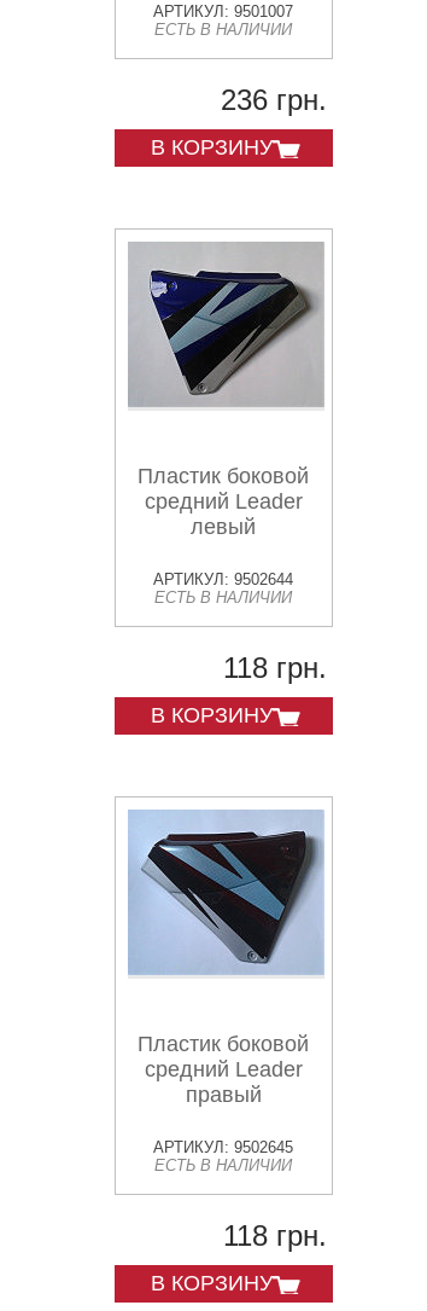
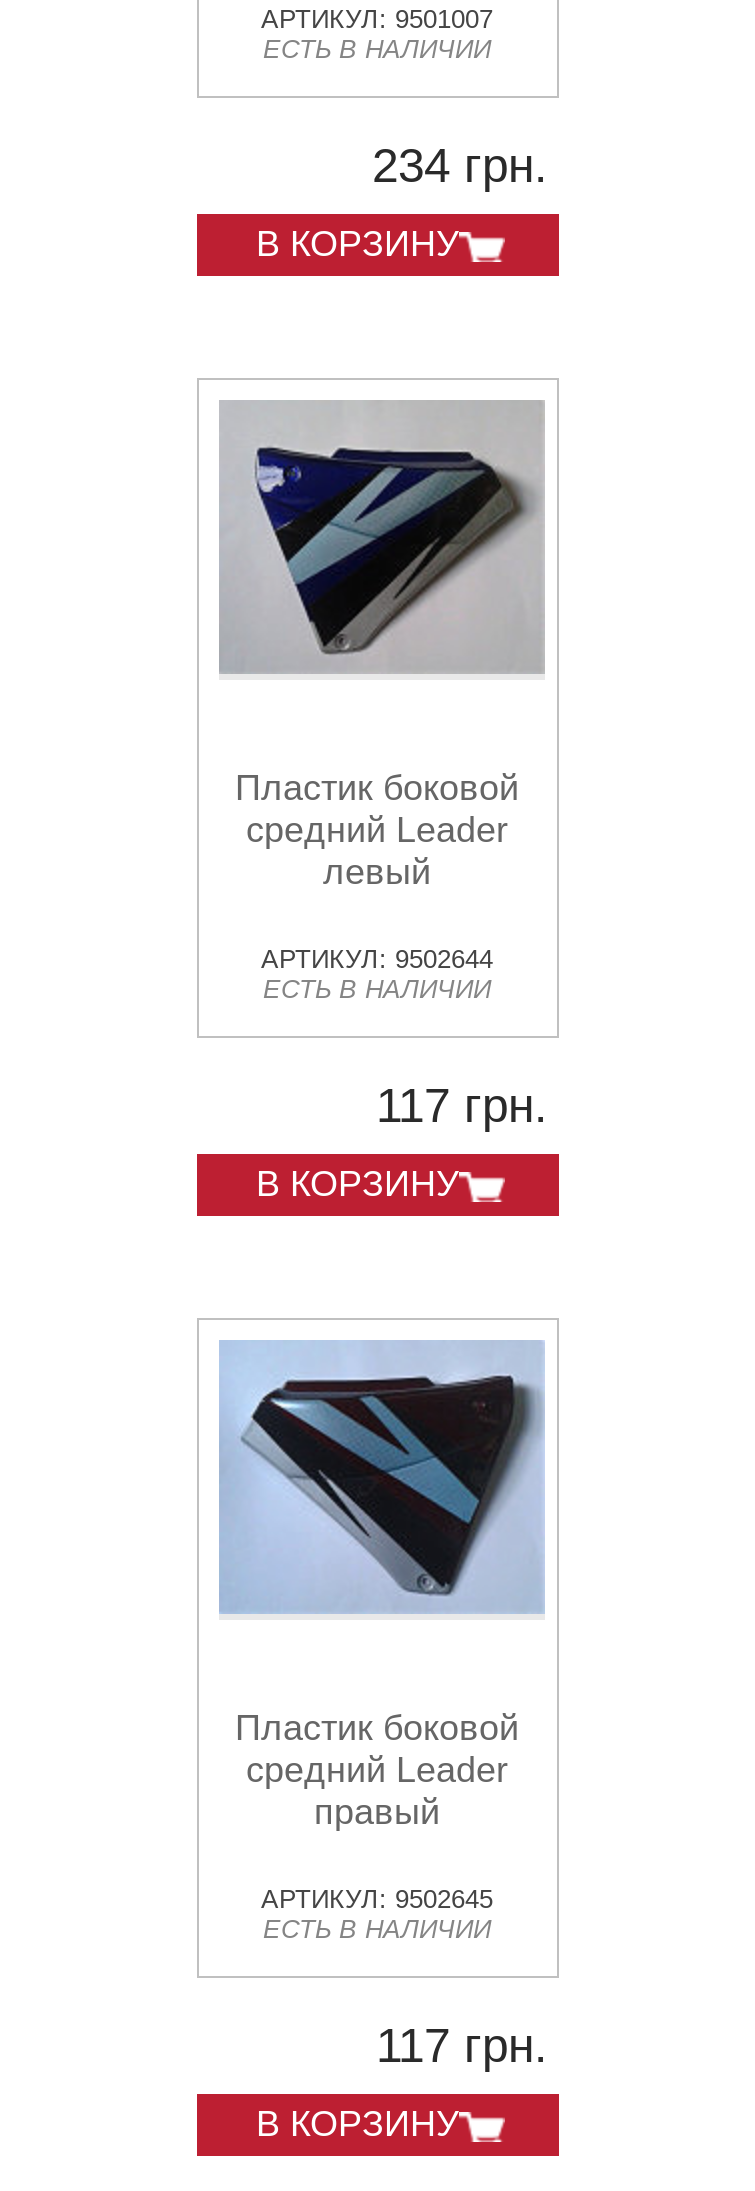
- 236 грн.
+ 234 грн.

- 118 грн.
+ 117 грн.

- 118 грн.
+ 117 грн.
